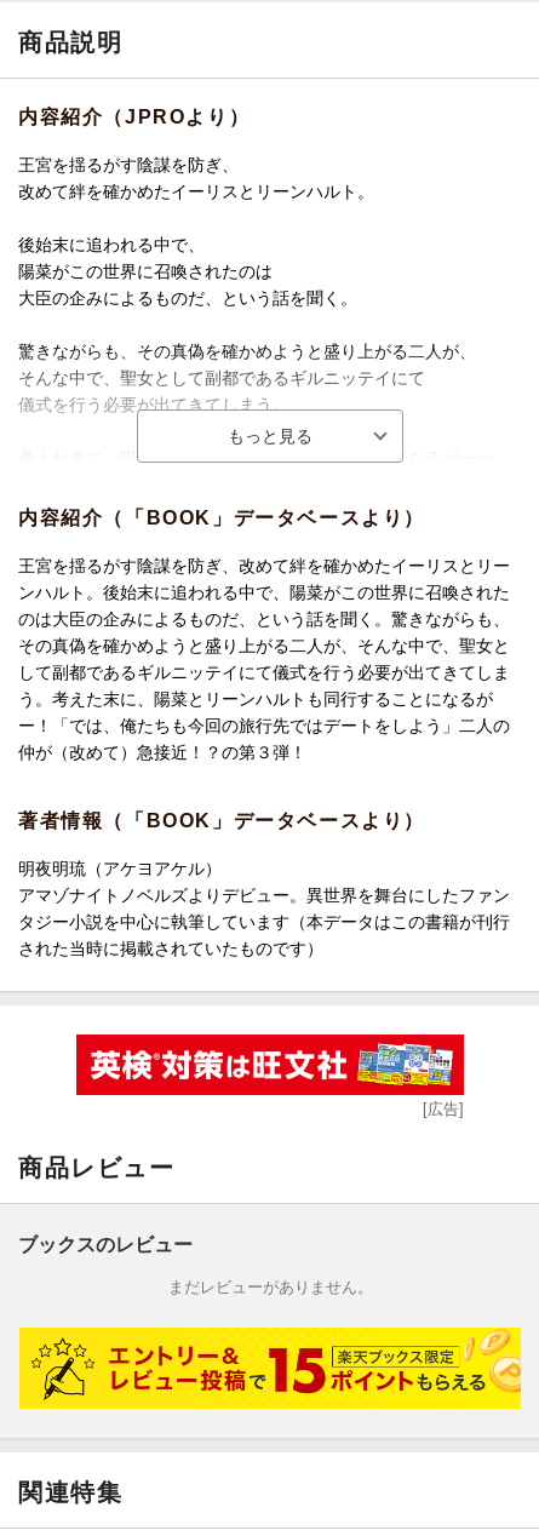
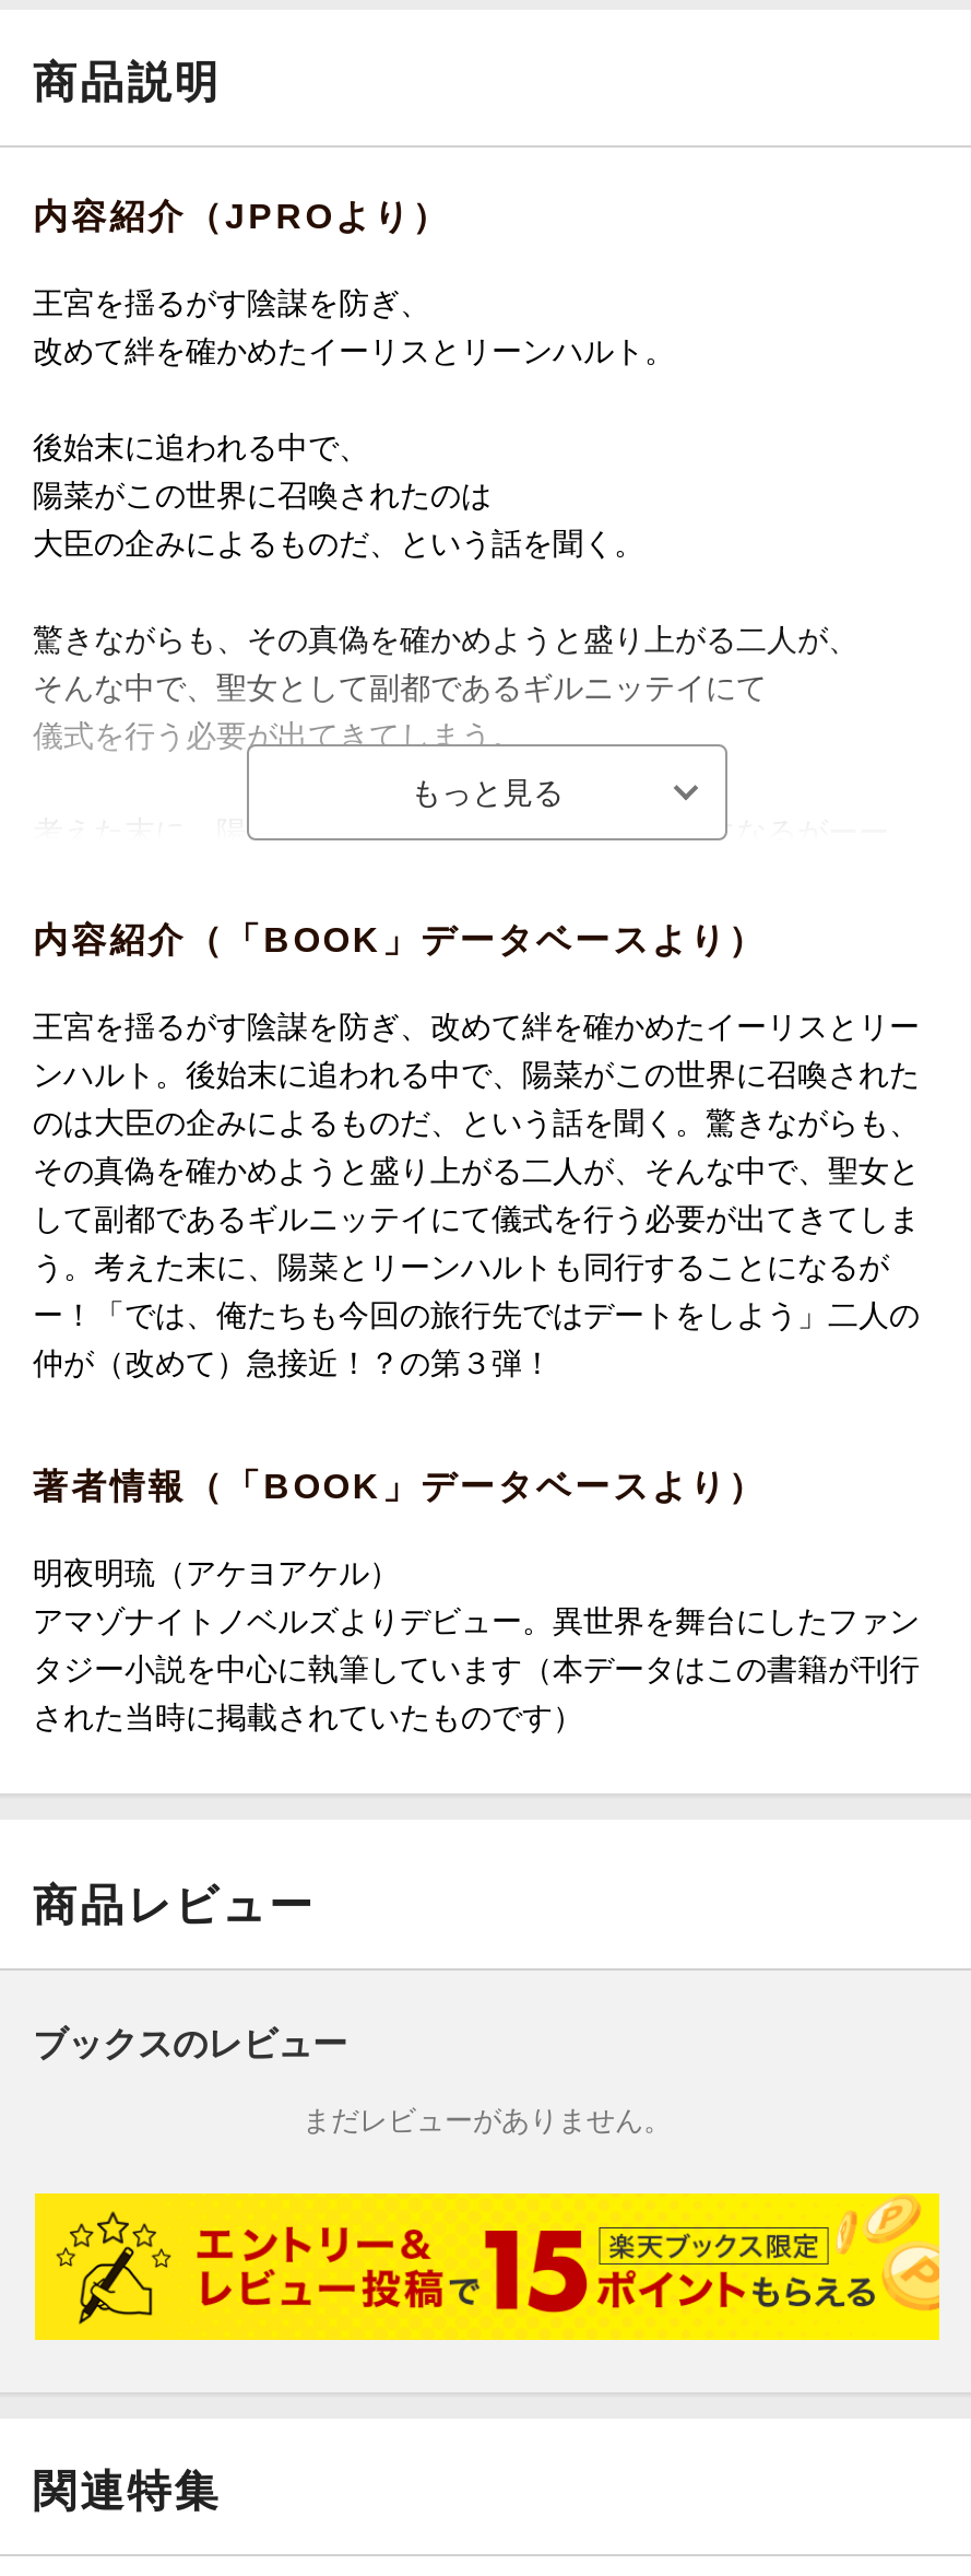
- [image]
- [広告]
